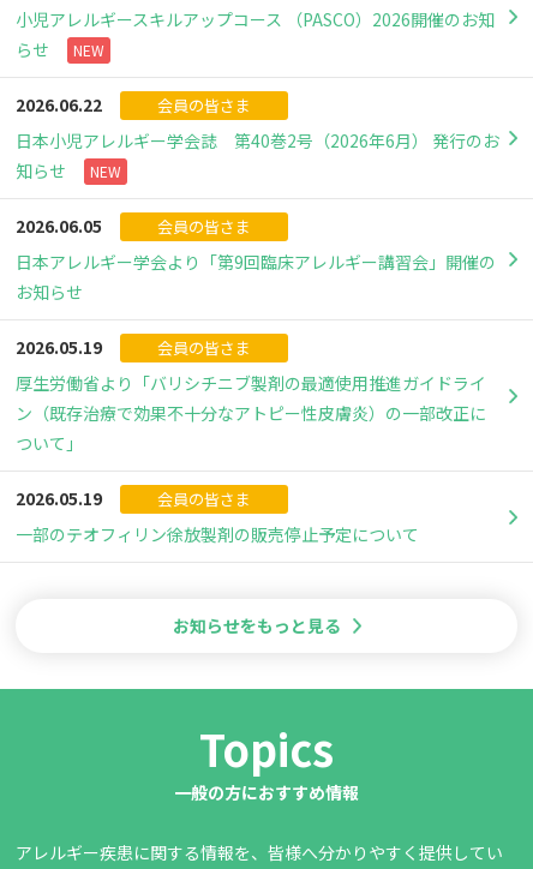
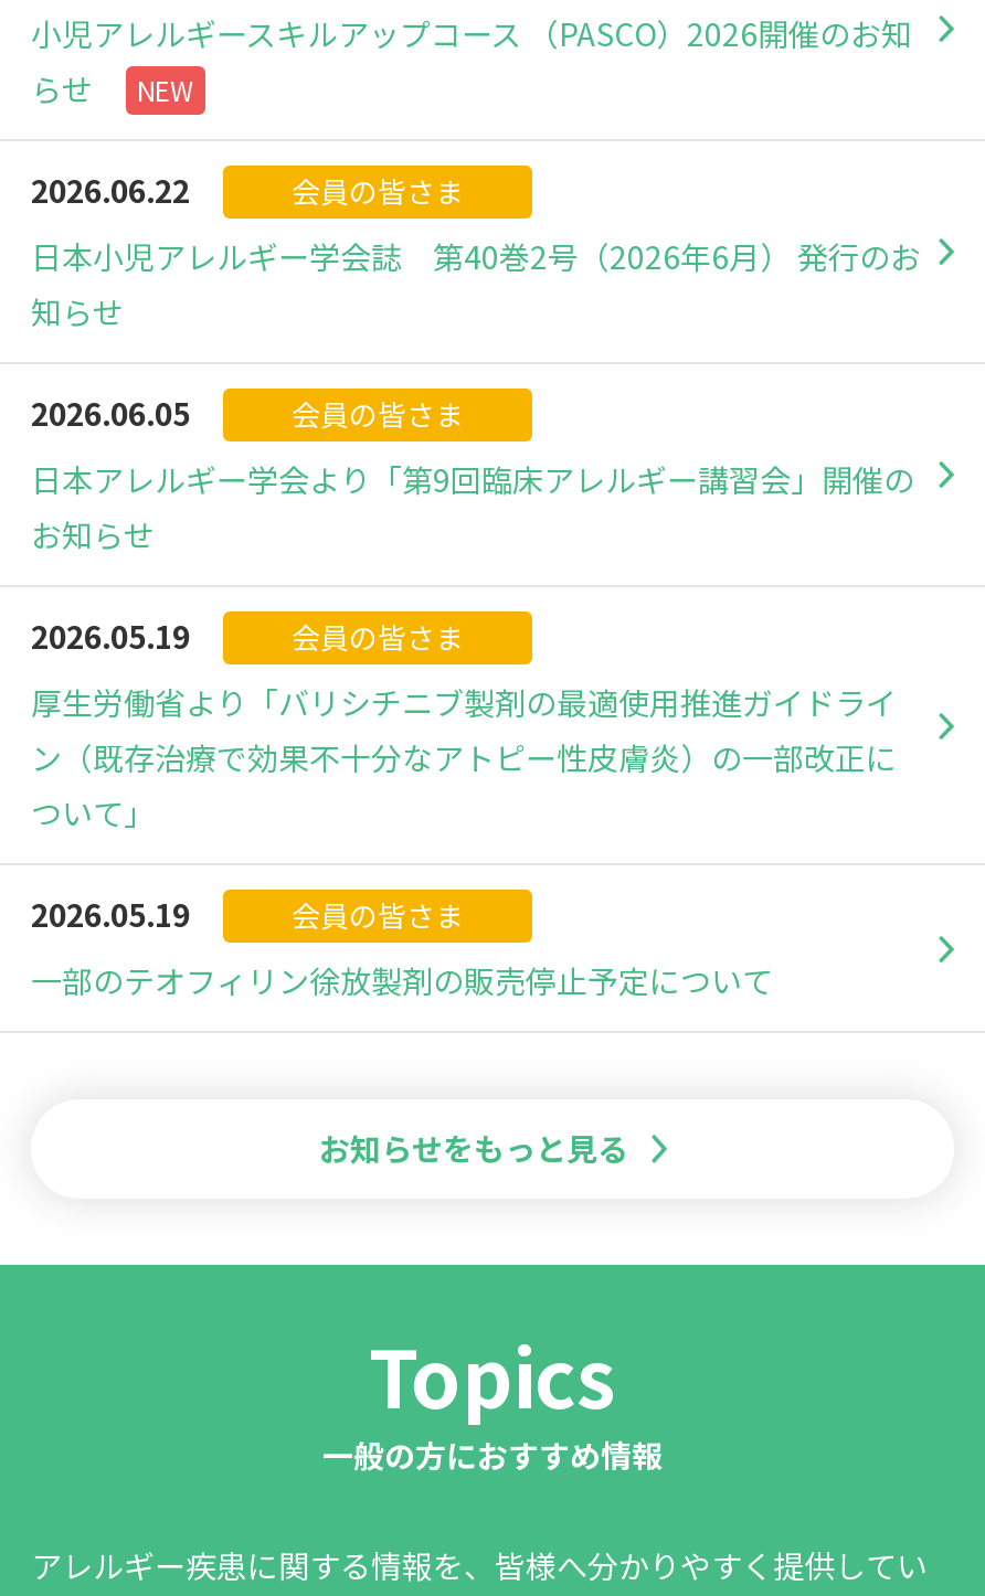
- NEW
